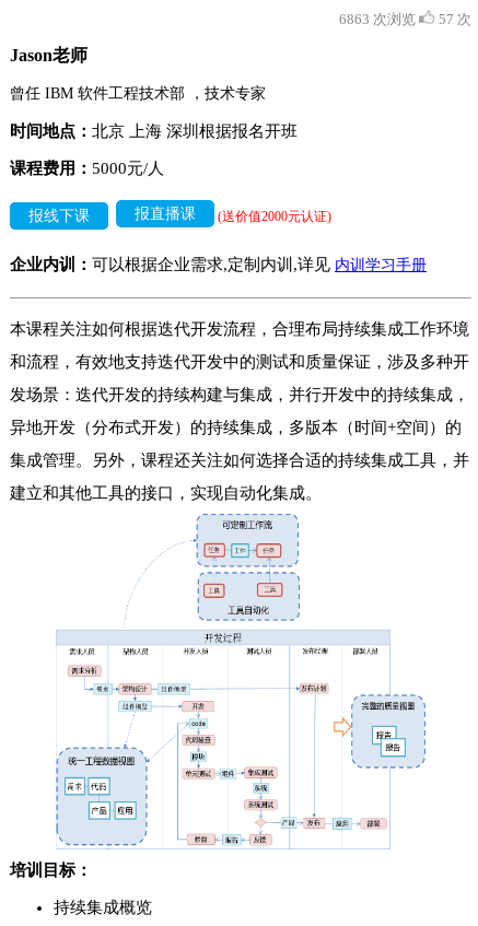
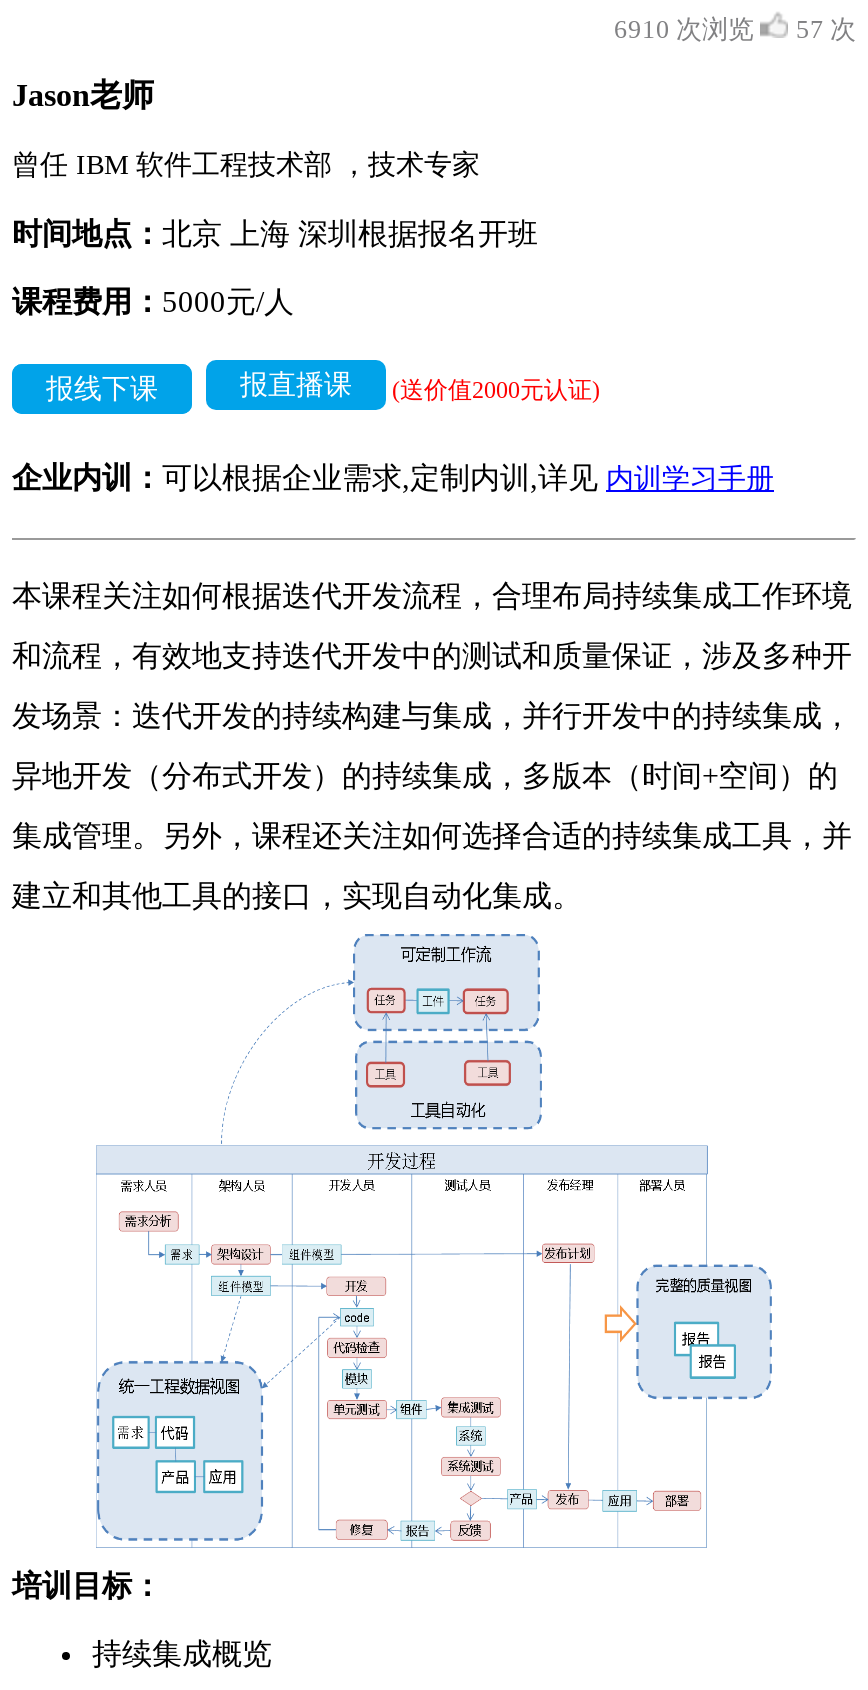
- 6863 次浏览 57 次
+ 6910 次浏览 57 次
